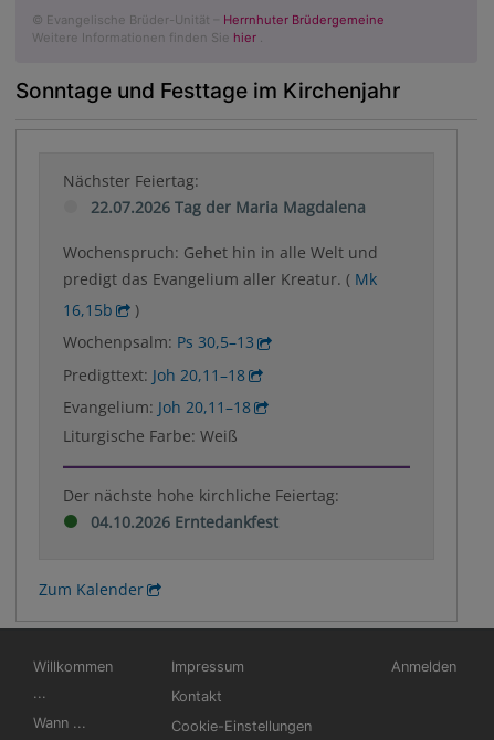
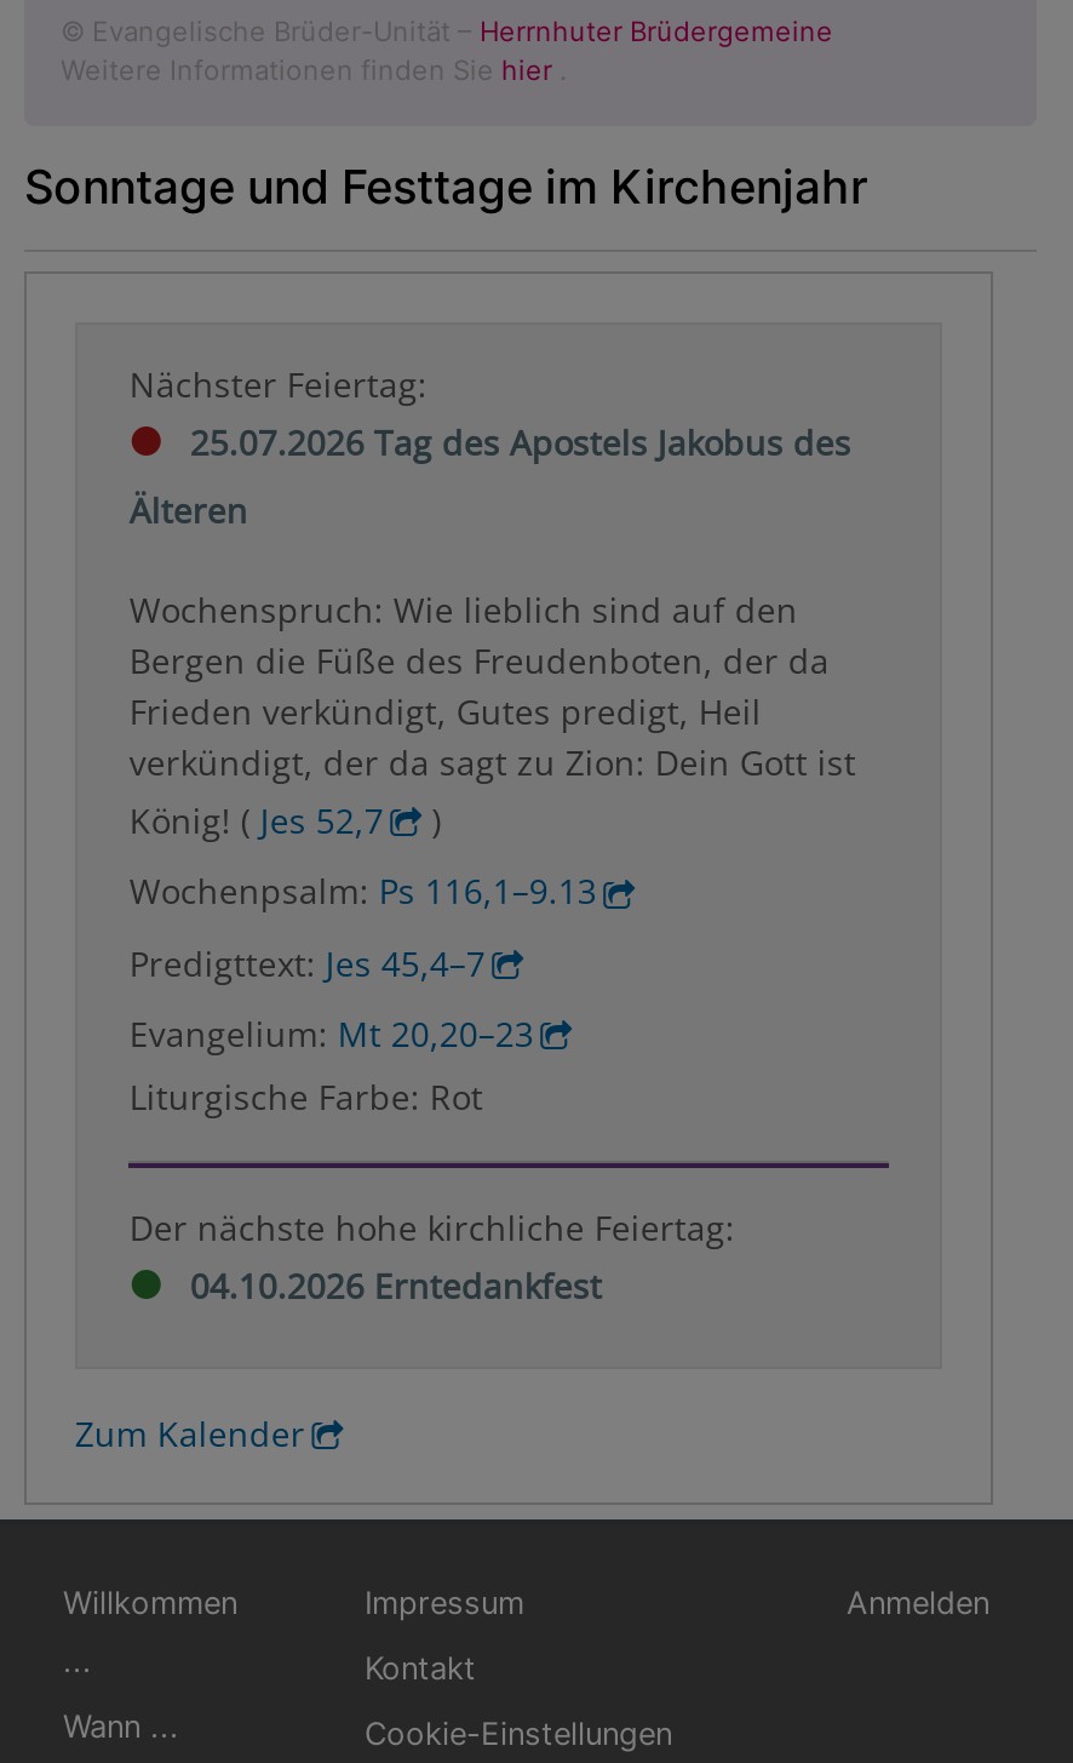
- 22.07.2026 Tag der Maria Magdalena
+ 25.07.2026 Tag des Apostels Jakobus des

- Wochenspruch: Gehet hin in alle Welt und
- predigt das Evangelium aller Kreatur. (Mk
+ Älteren

- 16,15b
+ Wochenspruch: Wie lieblich sind auf den
+ Bergen die Füße des Freudenboten, der da
+ Frieden verkündigt, Gutes predigt, Heil
+ verkündigt, der da sagt zu Zion: Dein Gott ist
+ König! (Jes 52,7

- Wochenpsalm: Ps 30,5–13
+ Wochenpsalm: Ps 116,1–9.13

- Predigttext: Joh 20,11–18
+ Predigttext: Jes 45,4–7

- Evangelium: Joh 20,11–18
+ Evangelium: Mt 20,20–23

- Liturgische Farbe: Weiß
+ Liturgische Farbe: Rot
